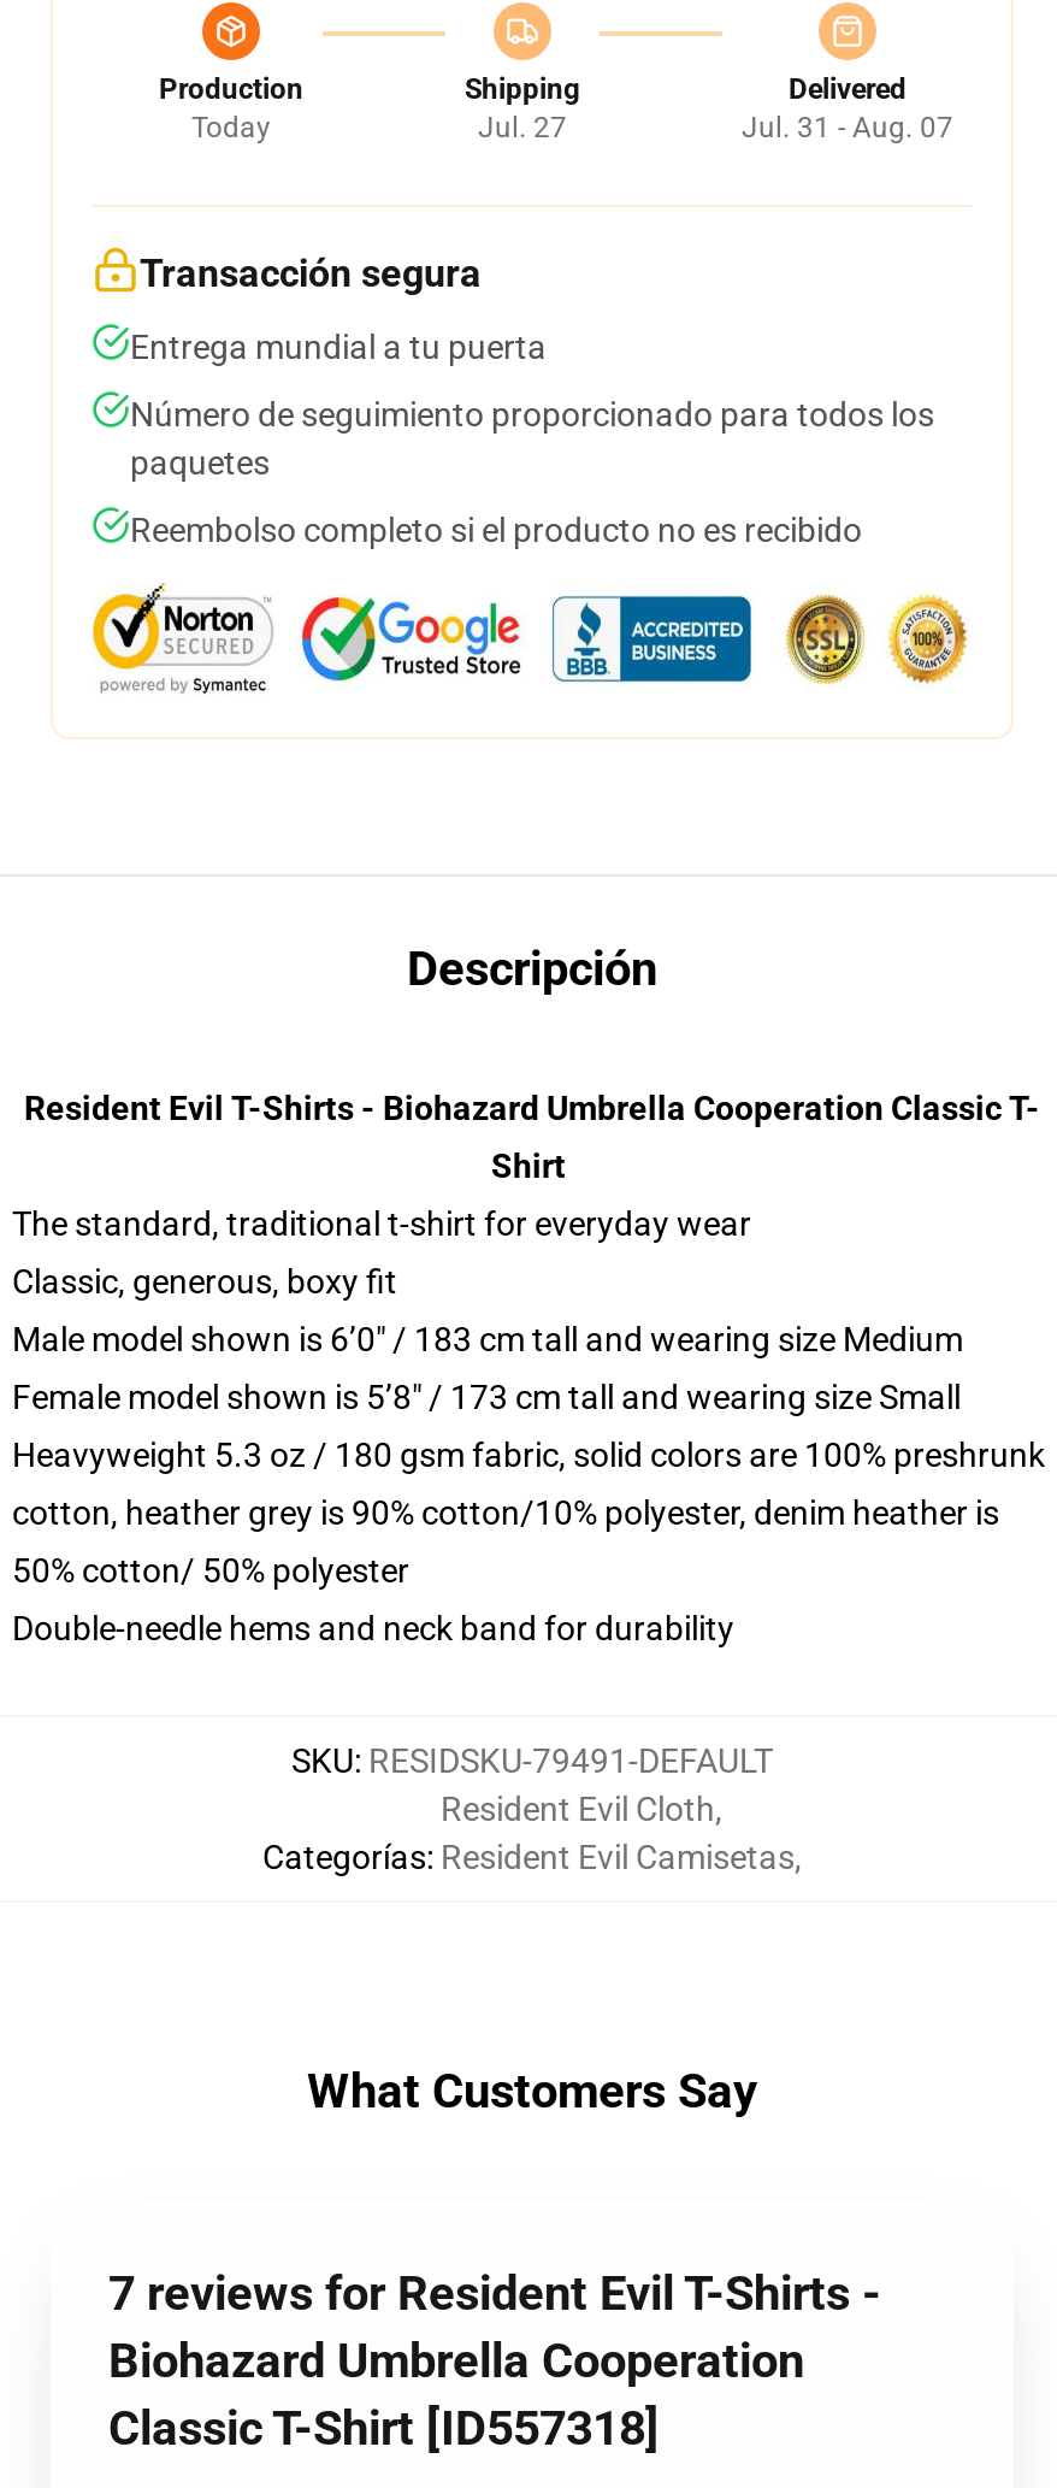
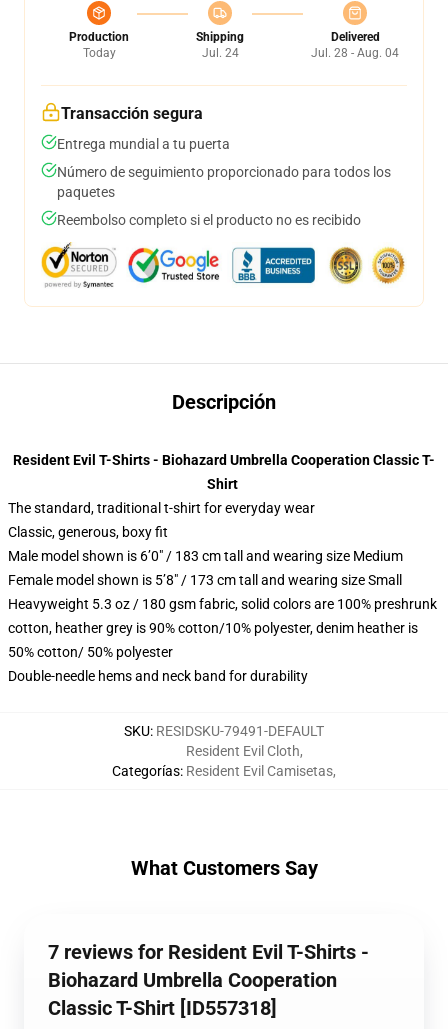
- Jul. 27
+ Jul. 24

- Jul. 31 - Aug. 07
+ Jul. 28 - Aug. 04
